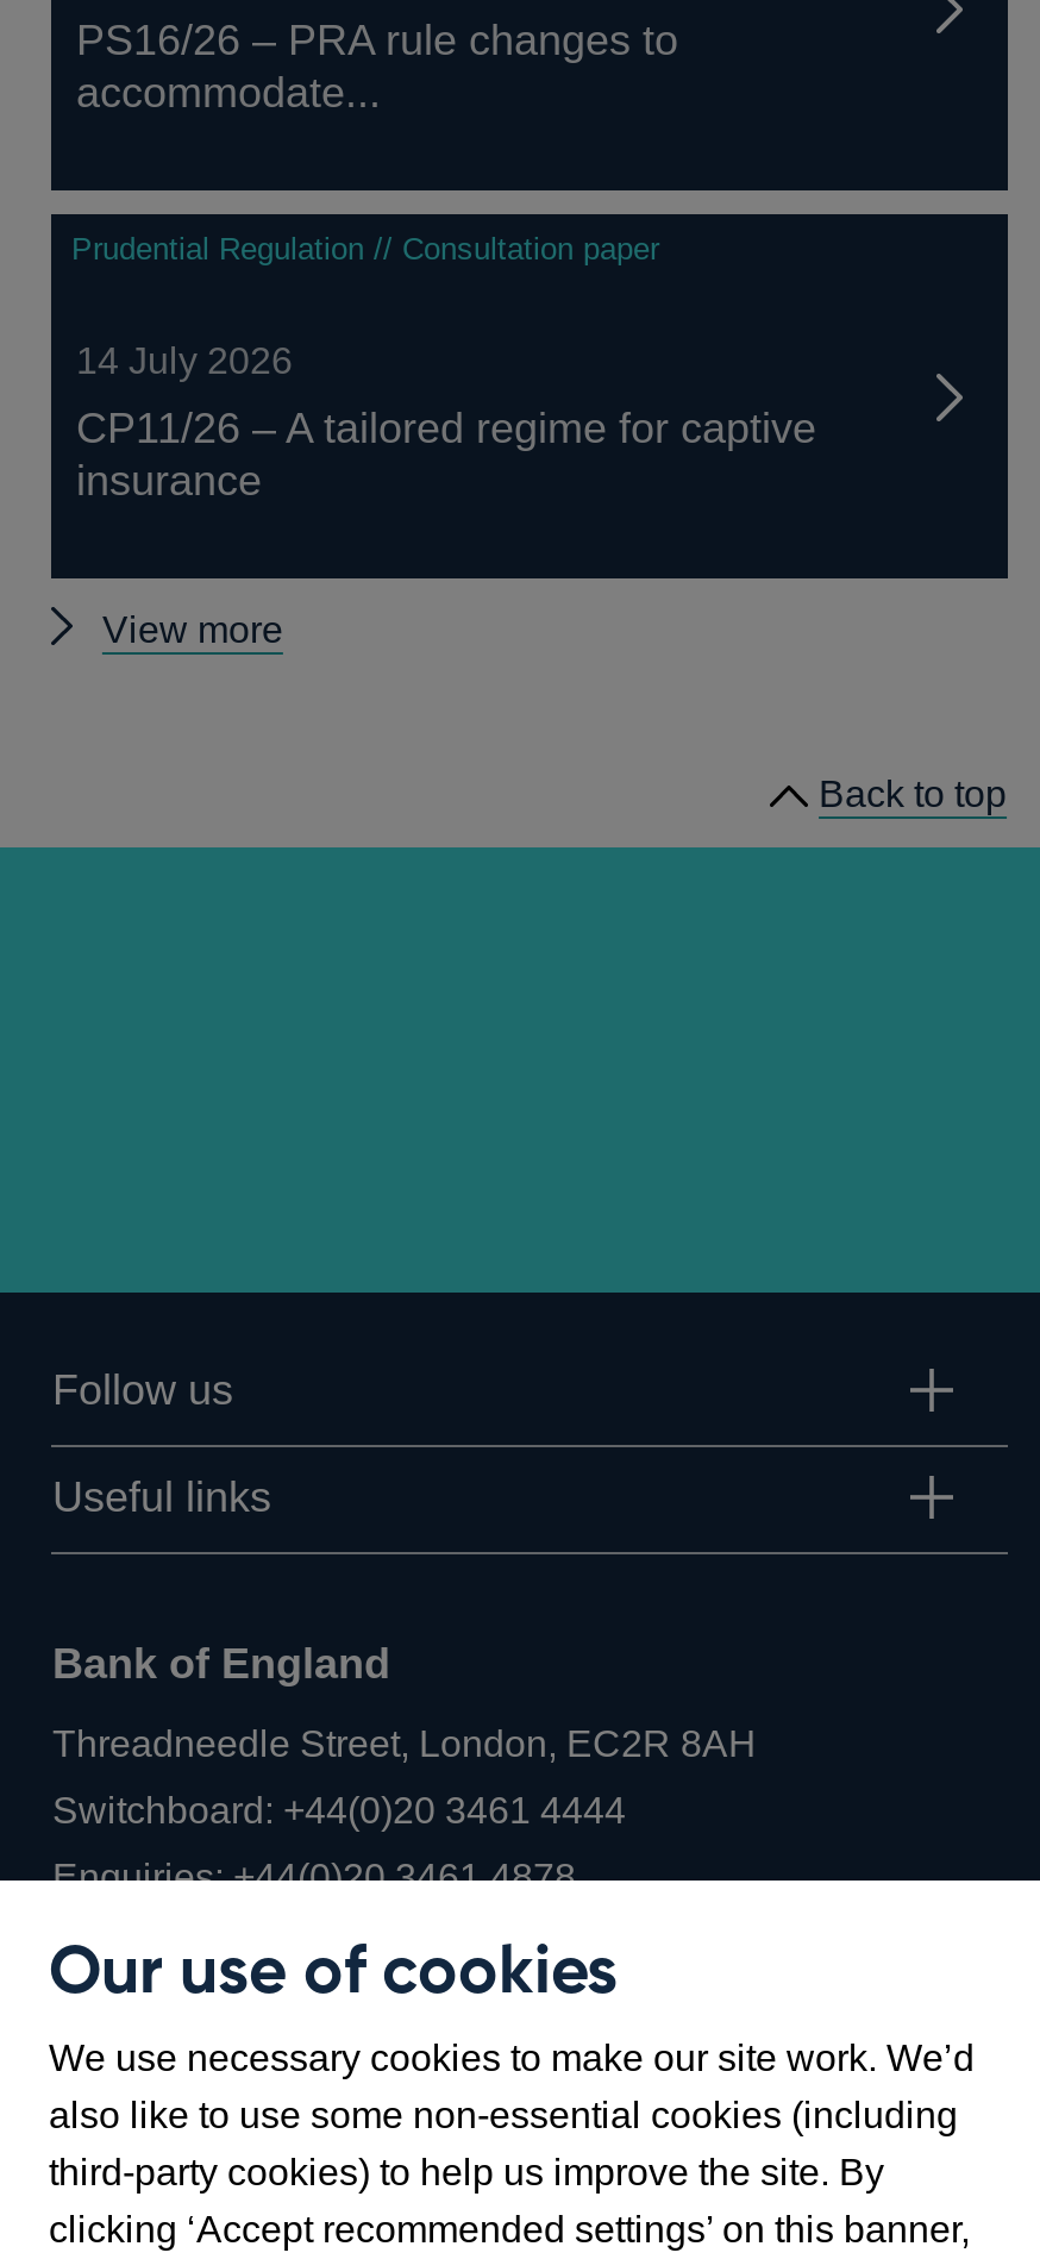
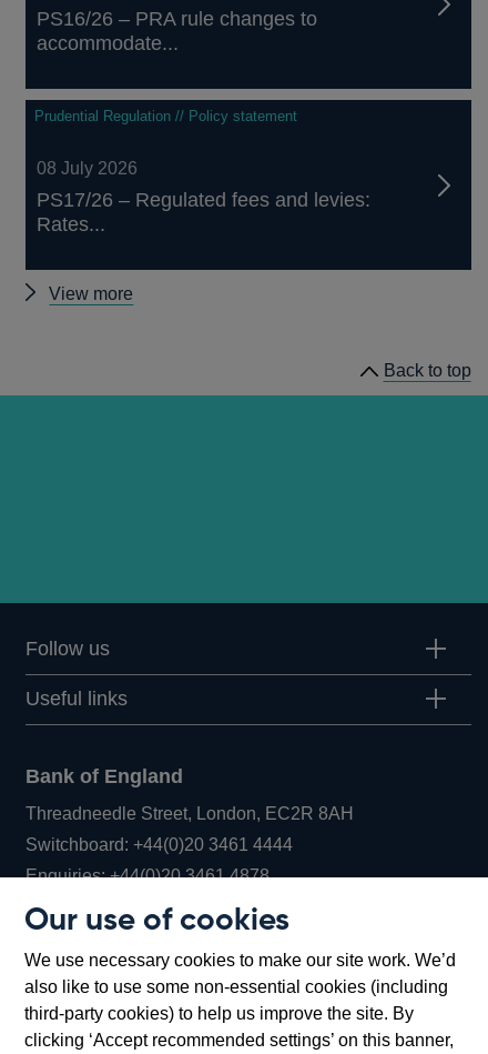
- Prudential Regulation // Consultation paper
+ Prudential Regulation // Policy statement

- 14 July 2026
+ 08 July 2026

- CP11/26 – A tailored regime for captive
- insurance
+ PS17/26 – Regulated fees and levies:
+ Rates...
